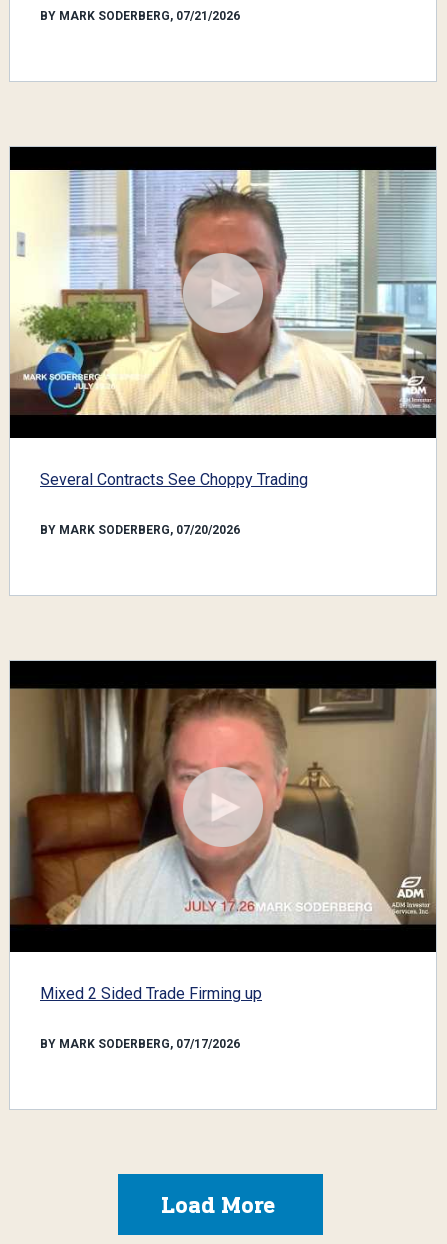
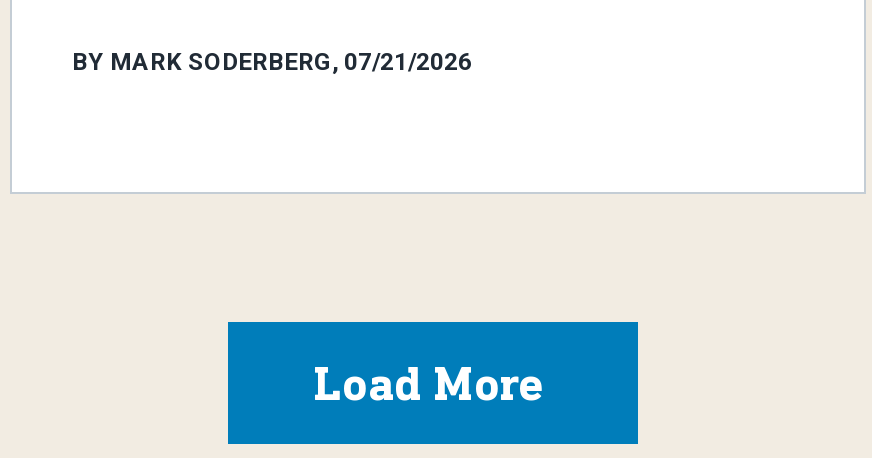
- [image]
- Several Contracts See Choppy Trading
- BY MARK SODERBERG, 07/20/2026

- [image]
- Mixed 2 Sided Trade Firming up
- BY MARK SODERBERG, 07/17/2026
